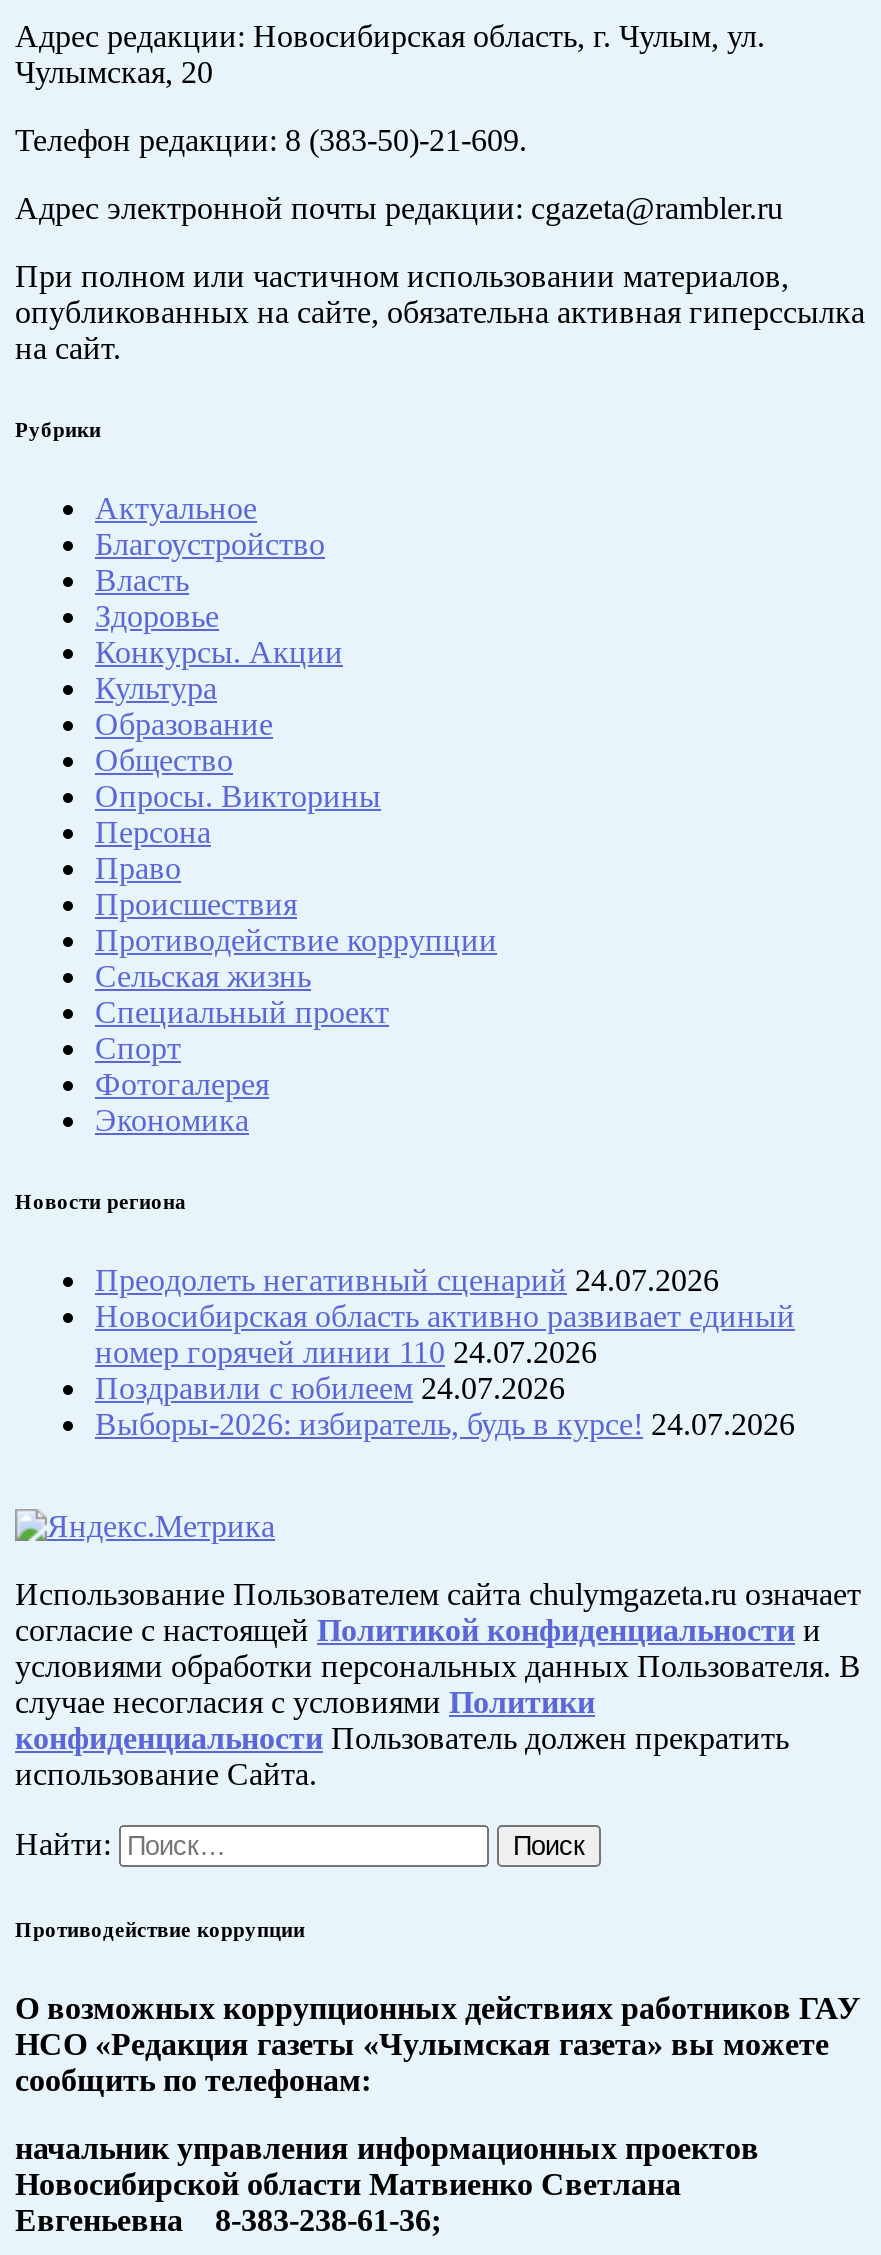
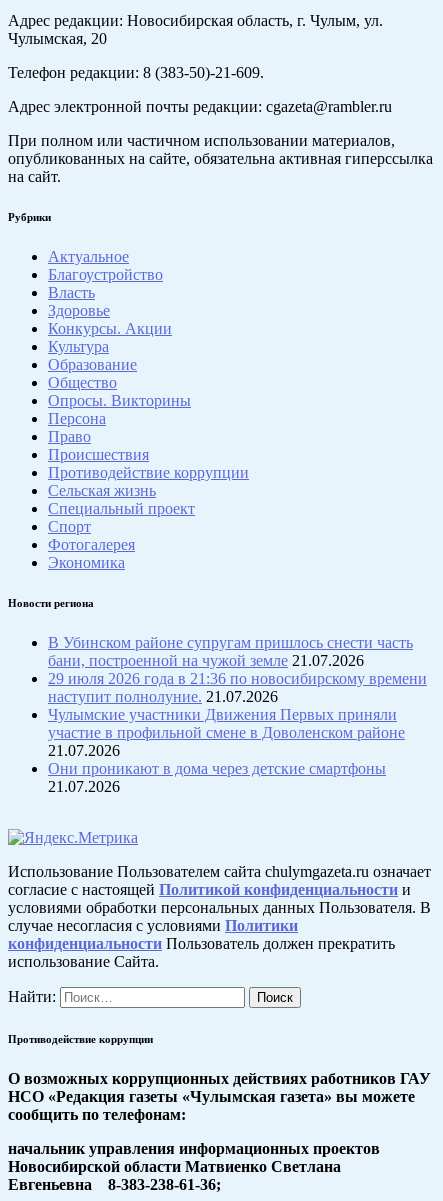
- Преодолеть негативный сценарий 24.07.2026
- Новосибирская область активно развивает единый
- номер горячей линии 110 24.07.2026
- Поздравили с юбилеем 24.07.2026
- Выборы-2026: избиратель, будь в курсе! 24.07.2026
+ В Убинском районе супругам пришлось снести часть
+ бани, построенной на чужой земле 21.07.2026
+ 29 июля 2026 года в 21:36 по новосибирскому времени
+ наступит полнолуние. 21.07.2026
+ Чулымские участники Движения Первых приняли
+ участие в профильной смене в Доволенском районе
+ 21.07.2026
+ Они проникают в дома через детские смартфоны
+ 21.07.2026
